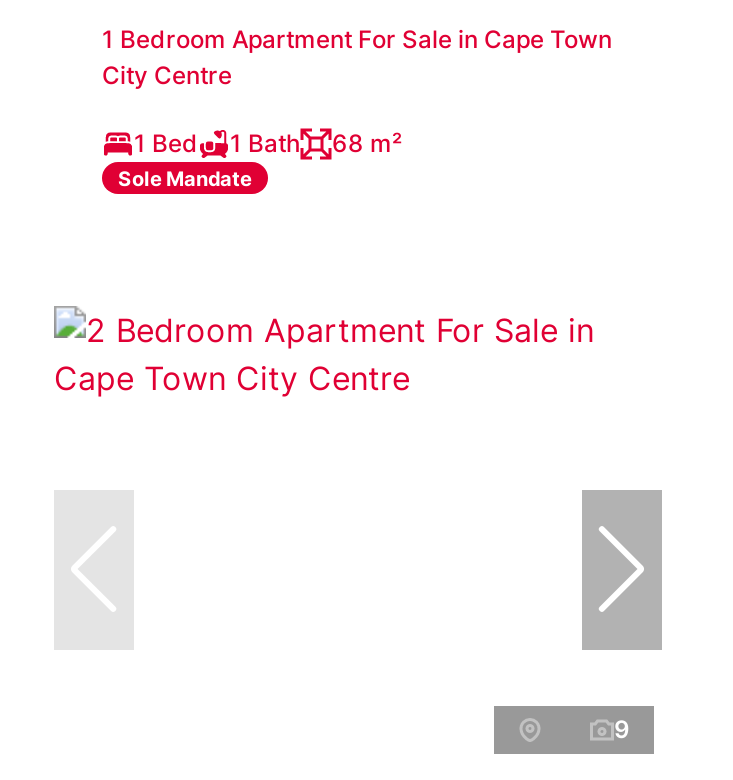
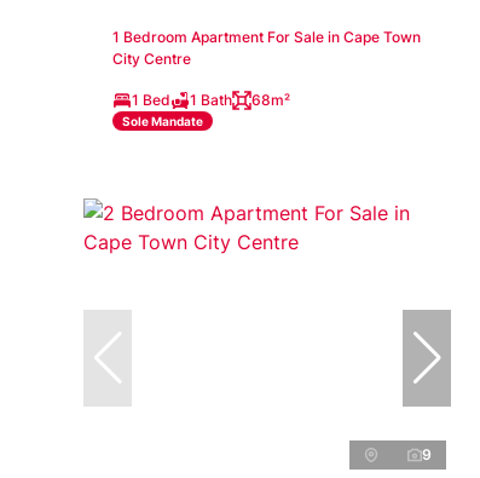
- 1 Bed 1 Bath 68 m²
+ 1 Bed 1 Bath 68m²
